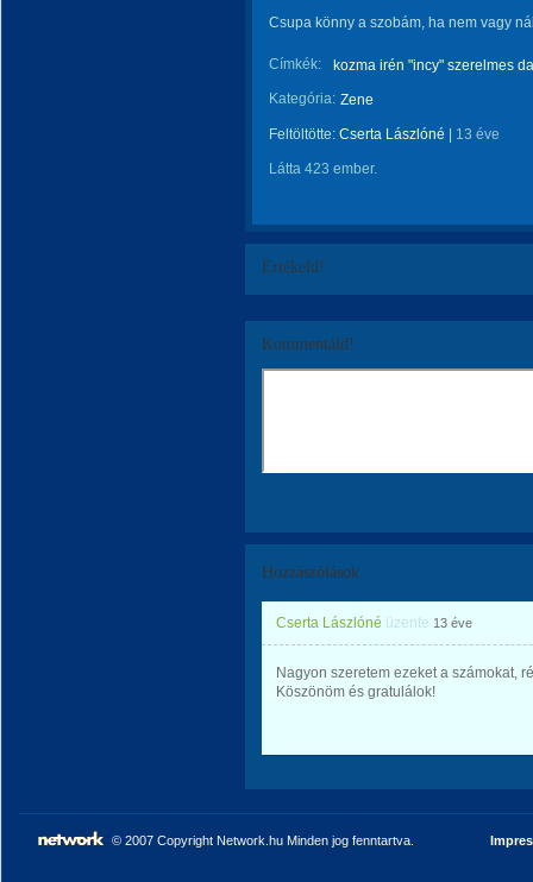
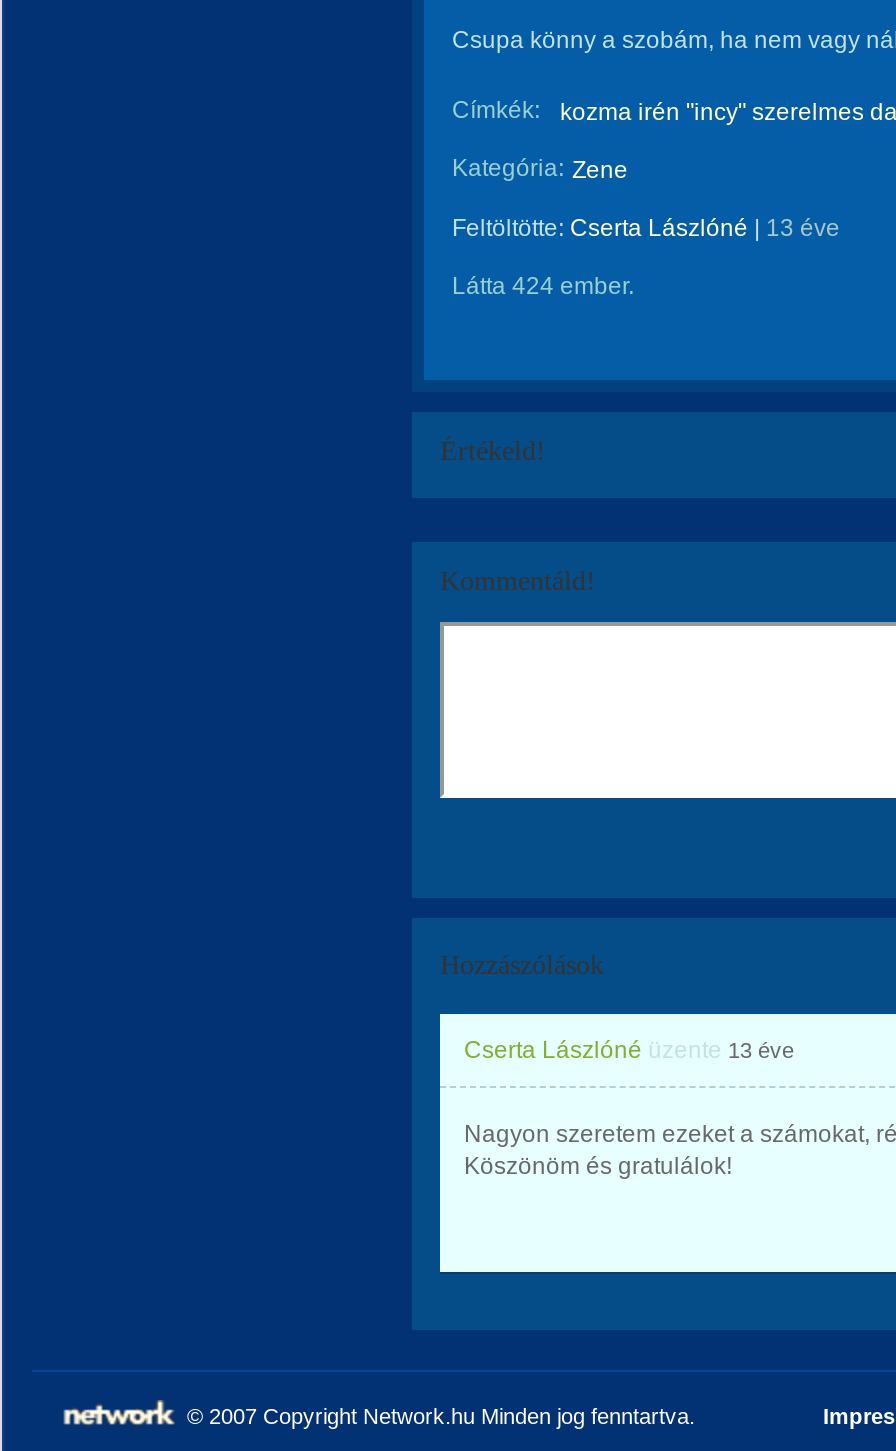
- Látta 423 ember.
+ Látta 424 ember.
